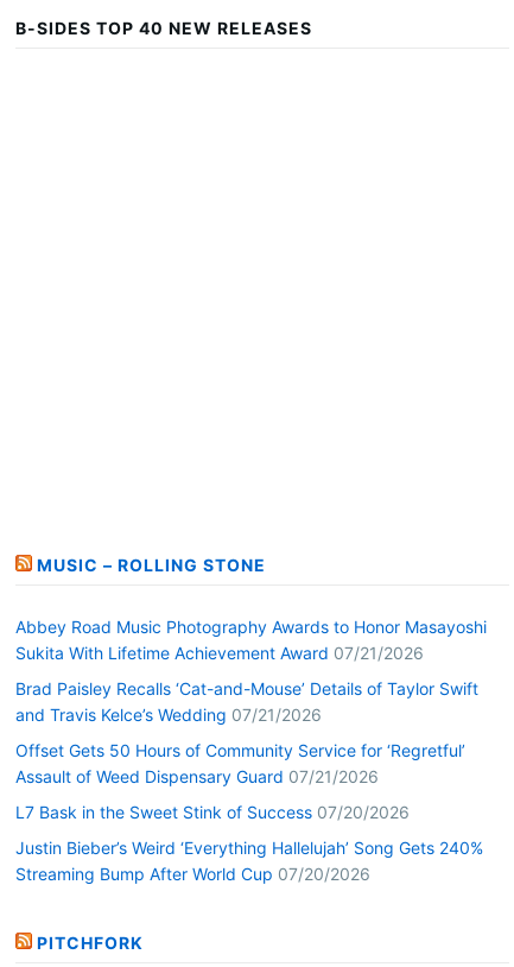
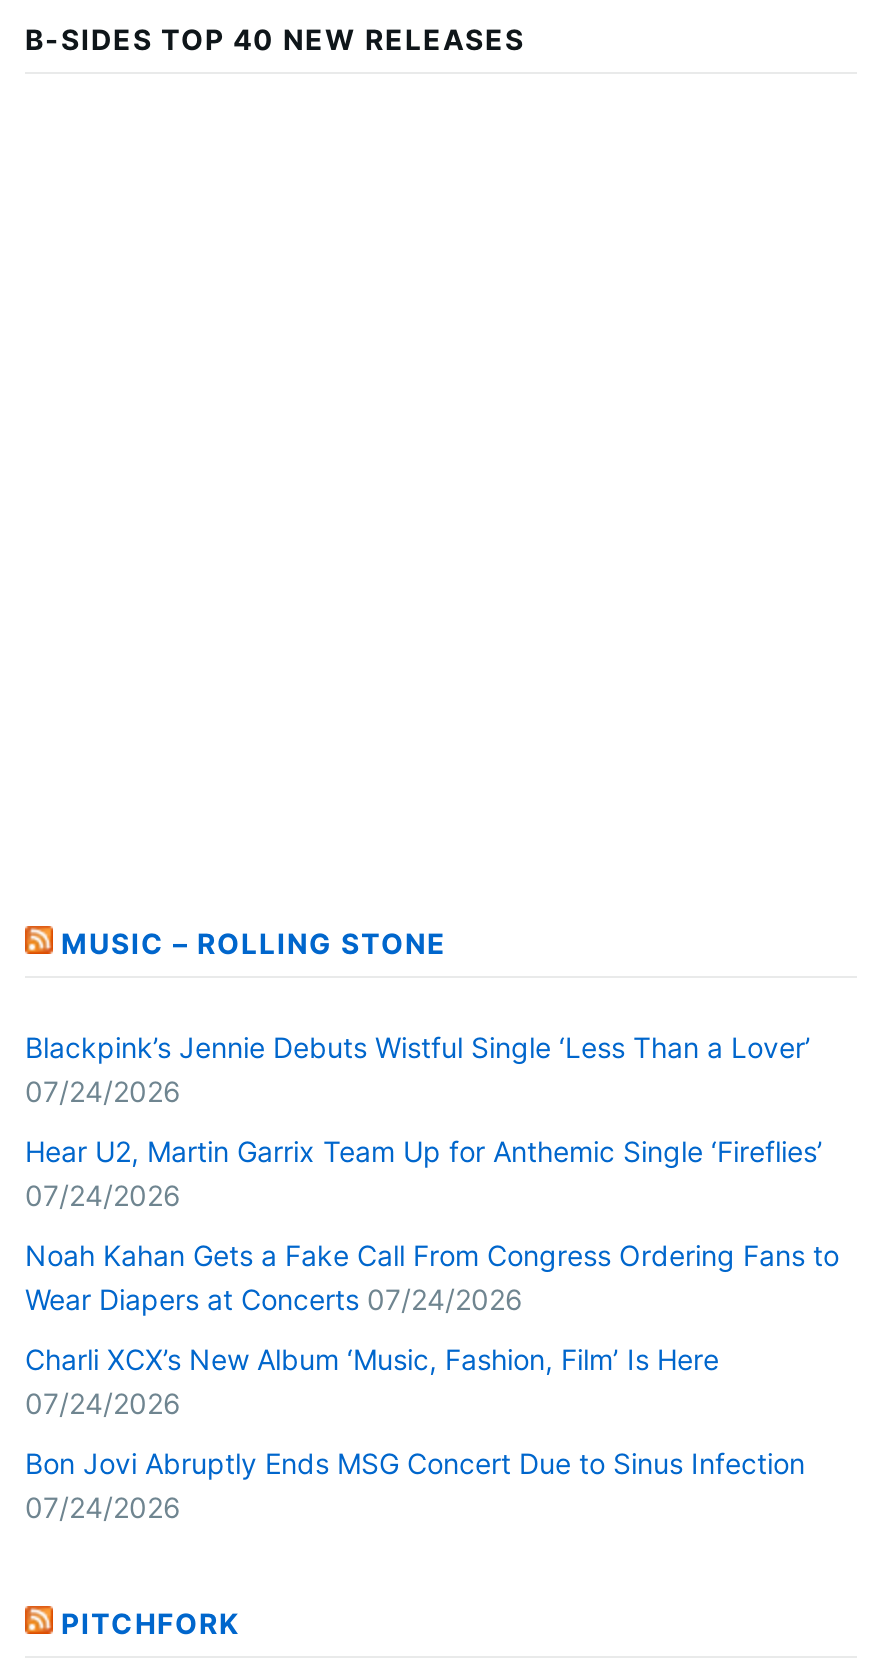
- Abbey Road Music Photography Awards to Honor Masayoshi
- Sukita With Lifetime Achievement Award 07/21/2026
+ Blackpink’s Jennie Debuts Wistful Single ‘Less Than a Lover’
+ 07/24/2026

- Brad Paisley Recalls ‘Cat-and-Mouse’ Details of Taylor Swift
- and Travis Kelce’s Wedding 07/21/2026
+ Hear U2, Martin Garrix Team Up for Anthemic Single ‘Fireflies’
+ 07/24/2026

- Offset Gets 50 Hours of Community Service for ‘Regretful’
- Assault of Weed Dispensary Guard 07/21/2026
+ Noah Kahan Gets a Fake Call From Congress Ordering Fans to
+ Wear Diapers at Concerts 07/24/2026

- L7 Bask in the Sweet Stink of Success 07/20/2026
+ Charli XCX’s New Album ‘Music, Fashion, Film’ Is Here
+ 07/24/2026

- Justin Bieber’s Weird ‘Everything Hallelujah’ Song Gets 240%
- Streaming Bump After World Cup 07/20/2026
+ Bon Jovi Abruptly Ends MSG Concert Due to Sinus Infection
+ 07/24/2026
